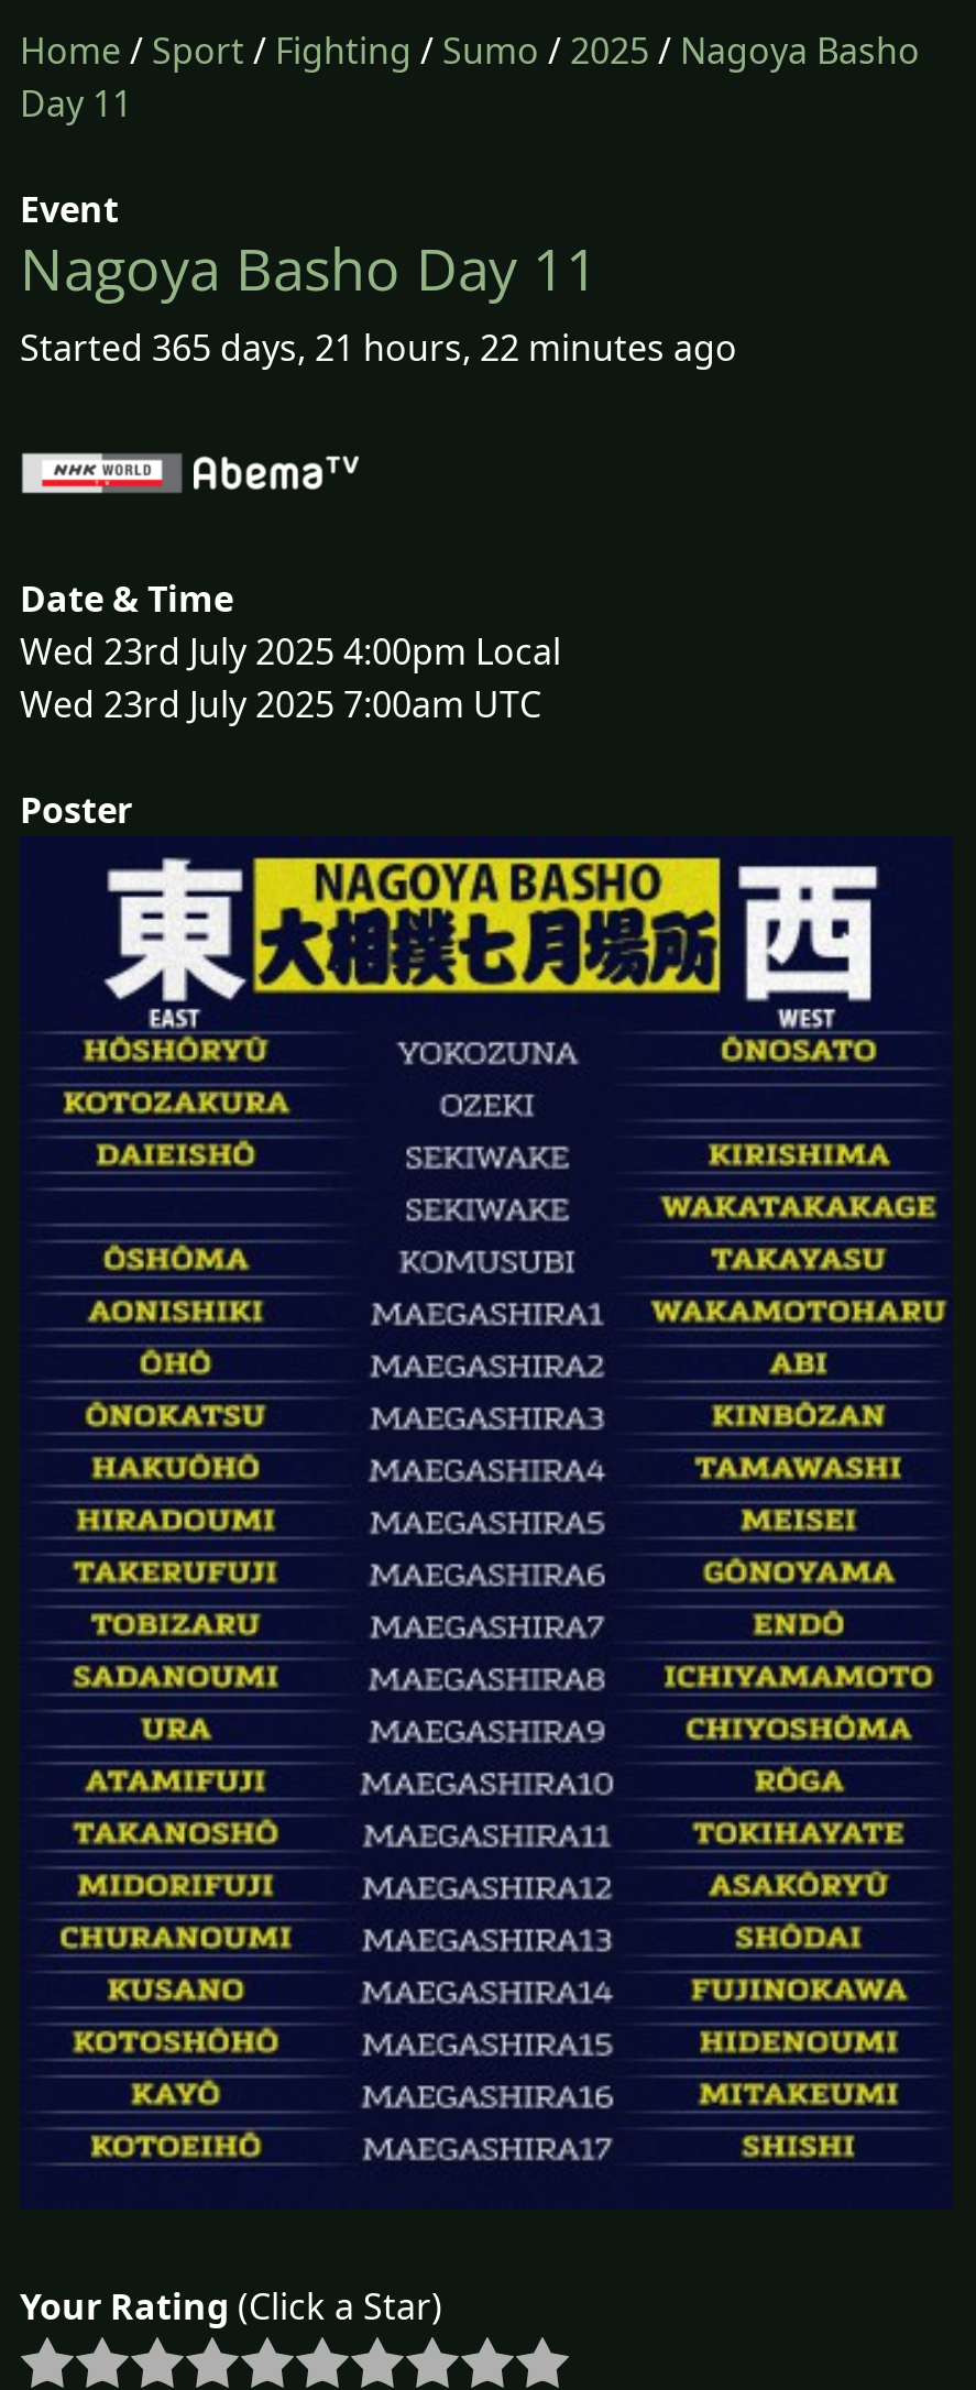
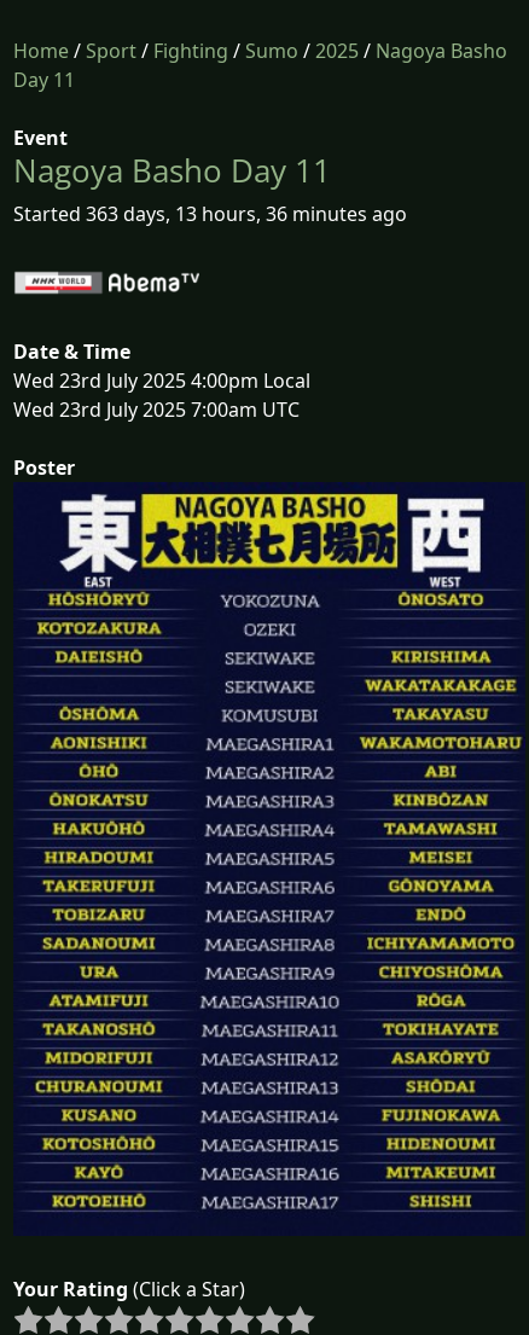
- Started 365 days, 21 hours, 22 minutes ago
+ Started 363 days, 13 hours, 36 minutes ago
